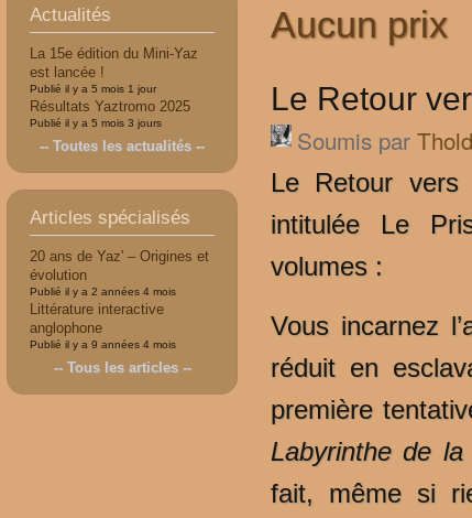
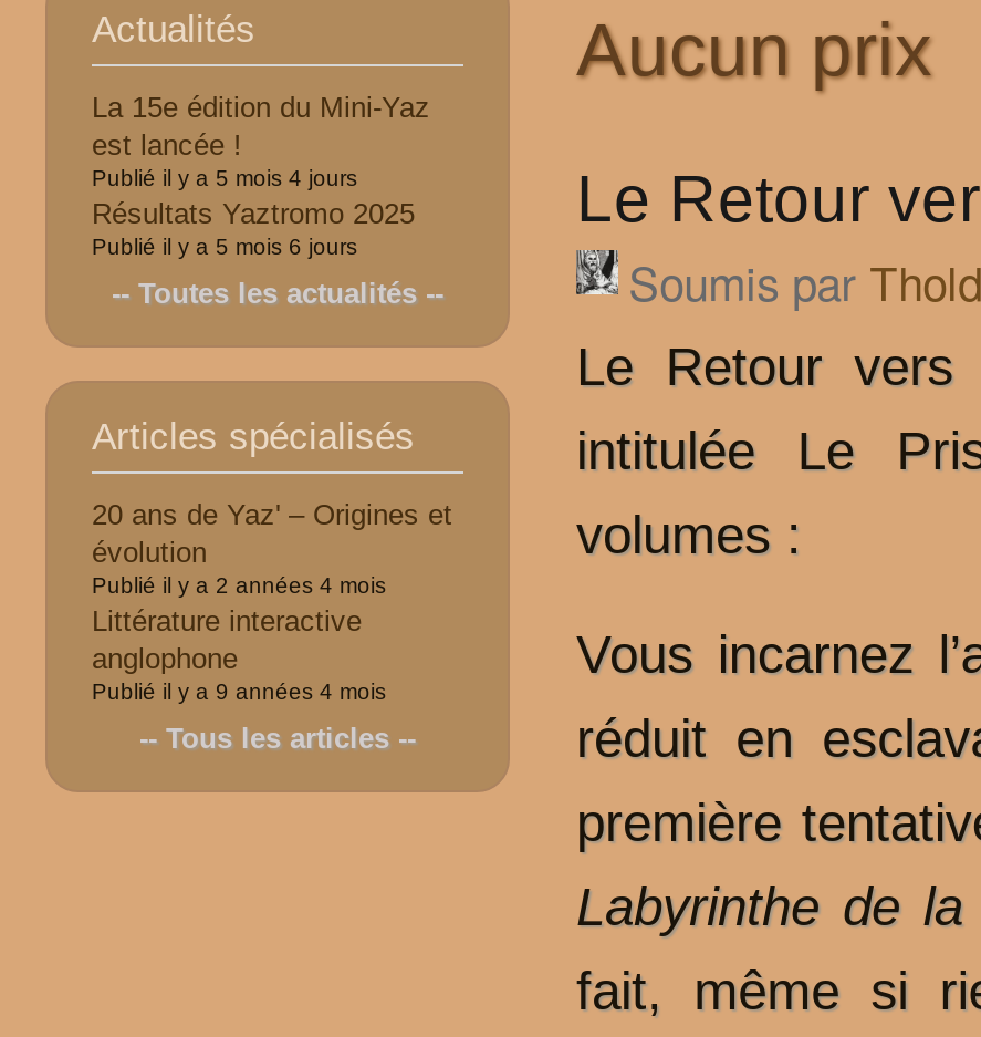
- Publié il y a 5 mois 1 jour
+ Publié il y a 5 mois 4 jours

- Publié il y a 5 mois 3 jours
+ Publié il y a 5 mois 6 jours
